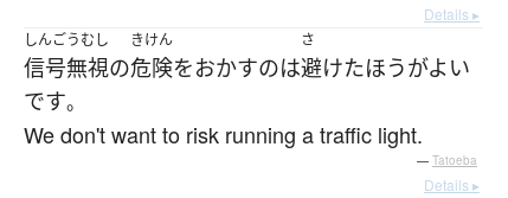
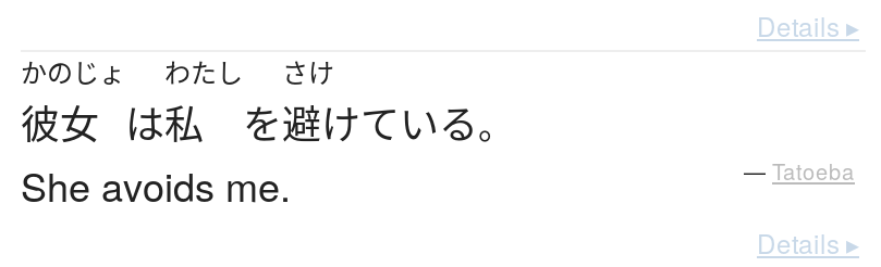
- しんごうむし
- 信号無視の
+ かのじょ
+ 彼女 は

- さ
- 避けたほうがよい
- です。
- We don't want to risk running a traffic light.
+ さけ
+ 避けている。
+ She avoids me.

- きけん
- 危険をおかすのは
+ わたし
+ 私
+ を
